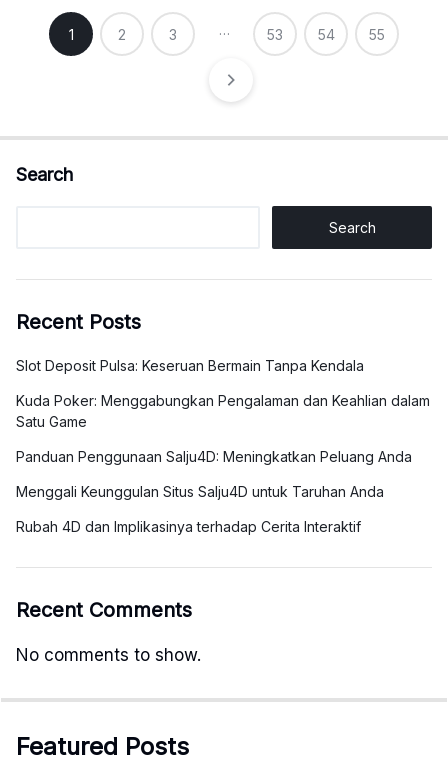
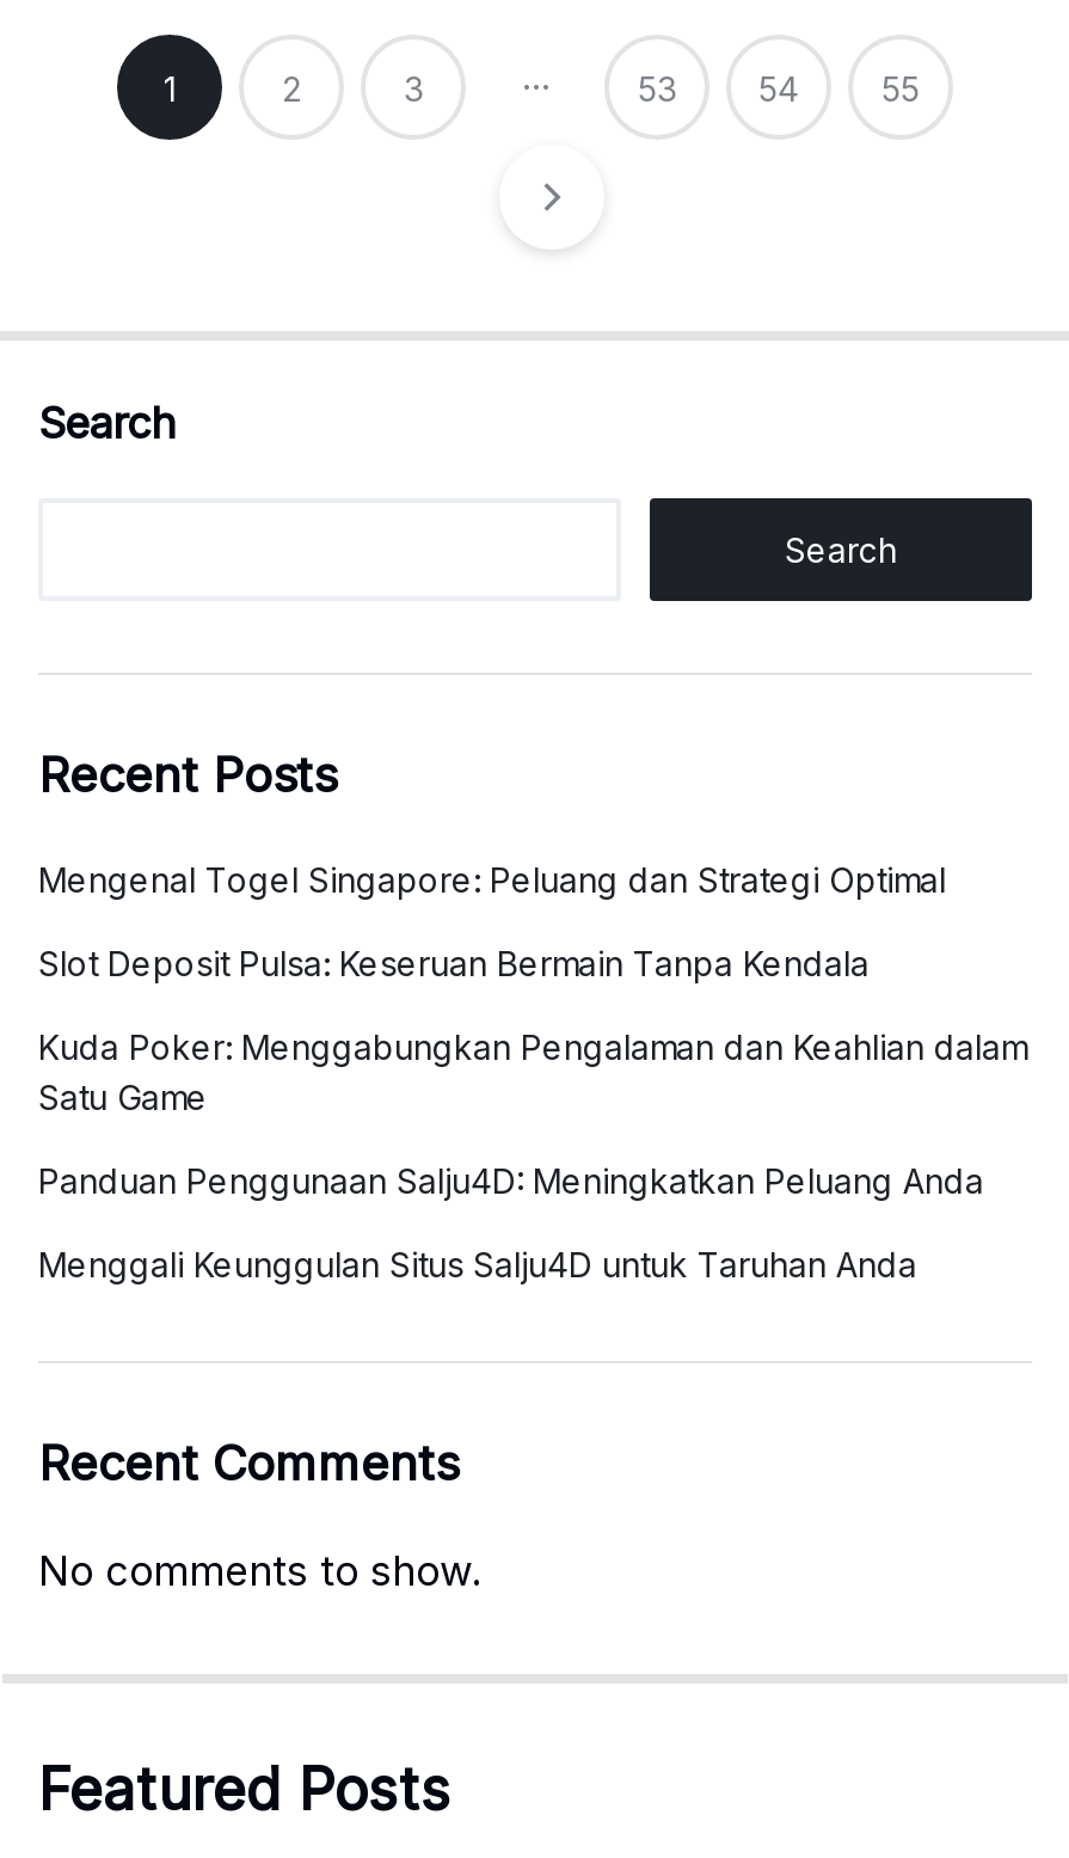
+ Mengenal Togel Singapore: Peluang dan Strategi Optimal

moved down: Slot Deposit Pulsa: Keseruan Bermain Tanpa Kendala | Kuda Poker: Menggabungkan Pengalaman dan Keahlian dalam | Satu Game | Panduan Penggunaan Salju4D: Meningkatkan Peluang Anda | Menggali Keunggulan Situs Salju4D untuk Taruhan Anda

- Rubah 4D dan Implikasinya terhadap Cerita Interaktif
